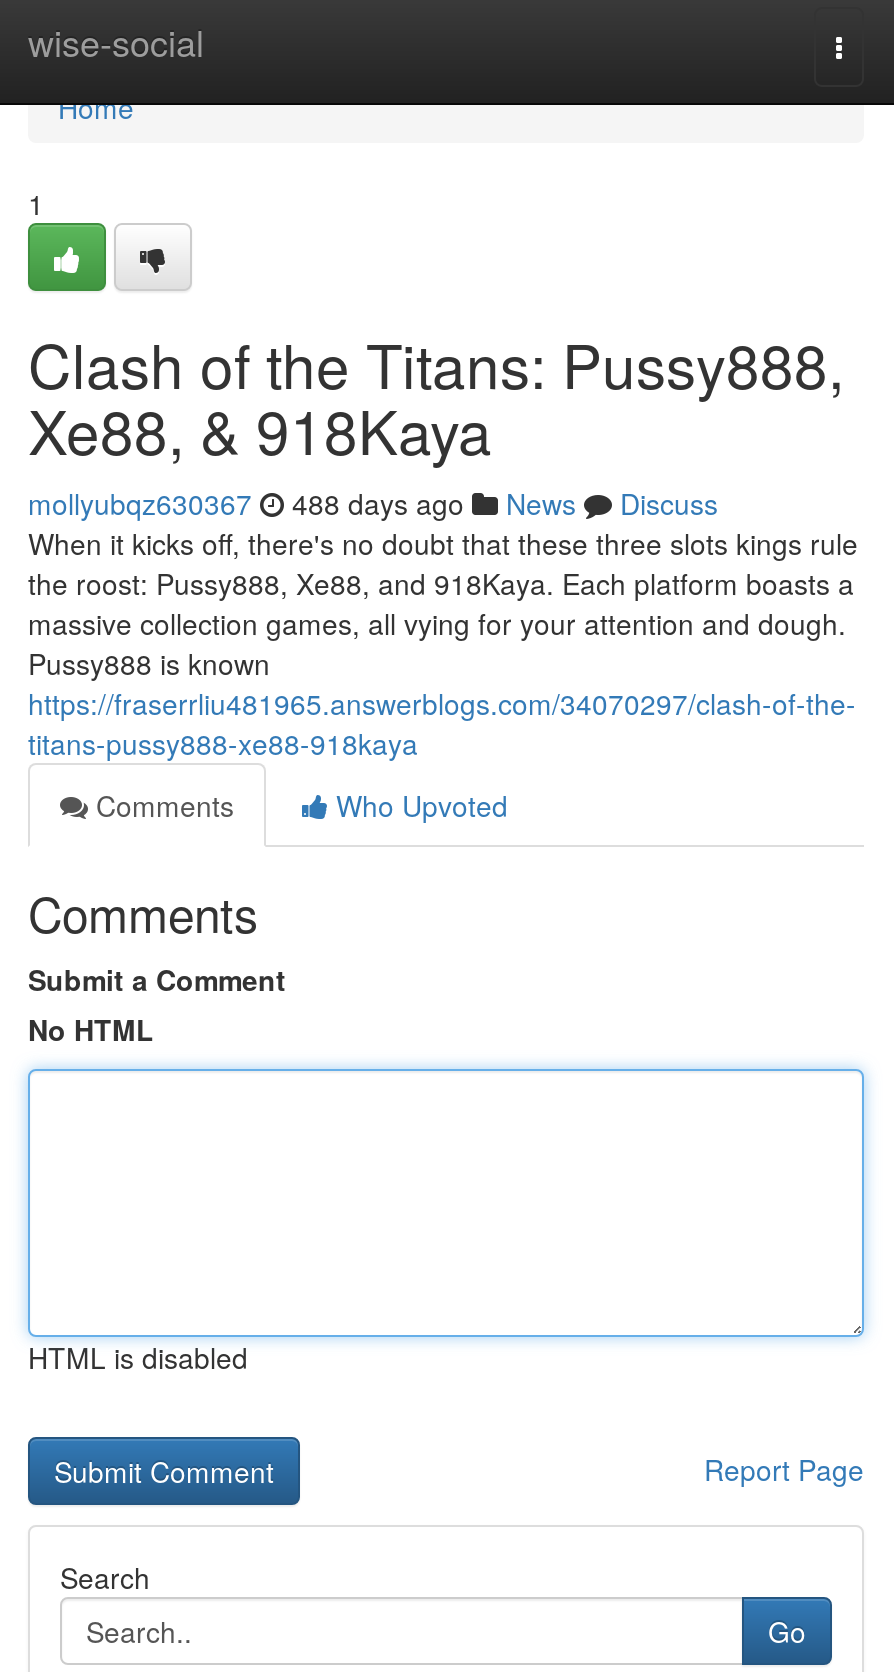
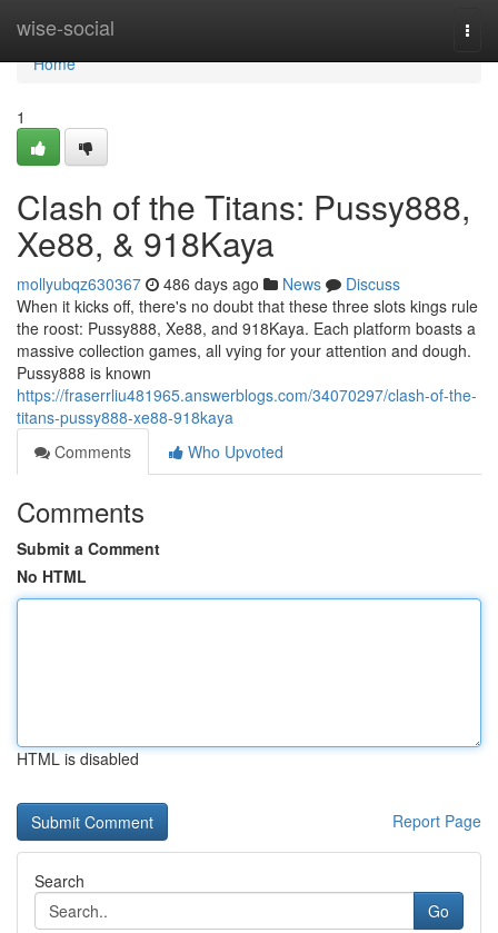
- mollyubqz630367 488 days ago News Discuss
+ mollyubqz630367 486 days ago News Discuss
